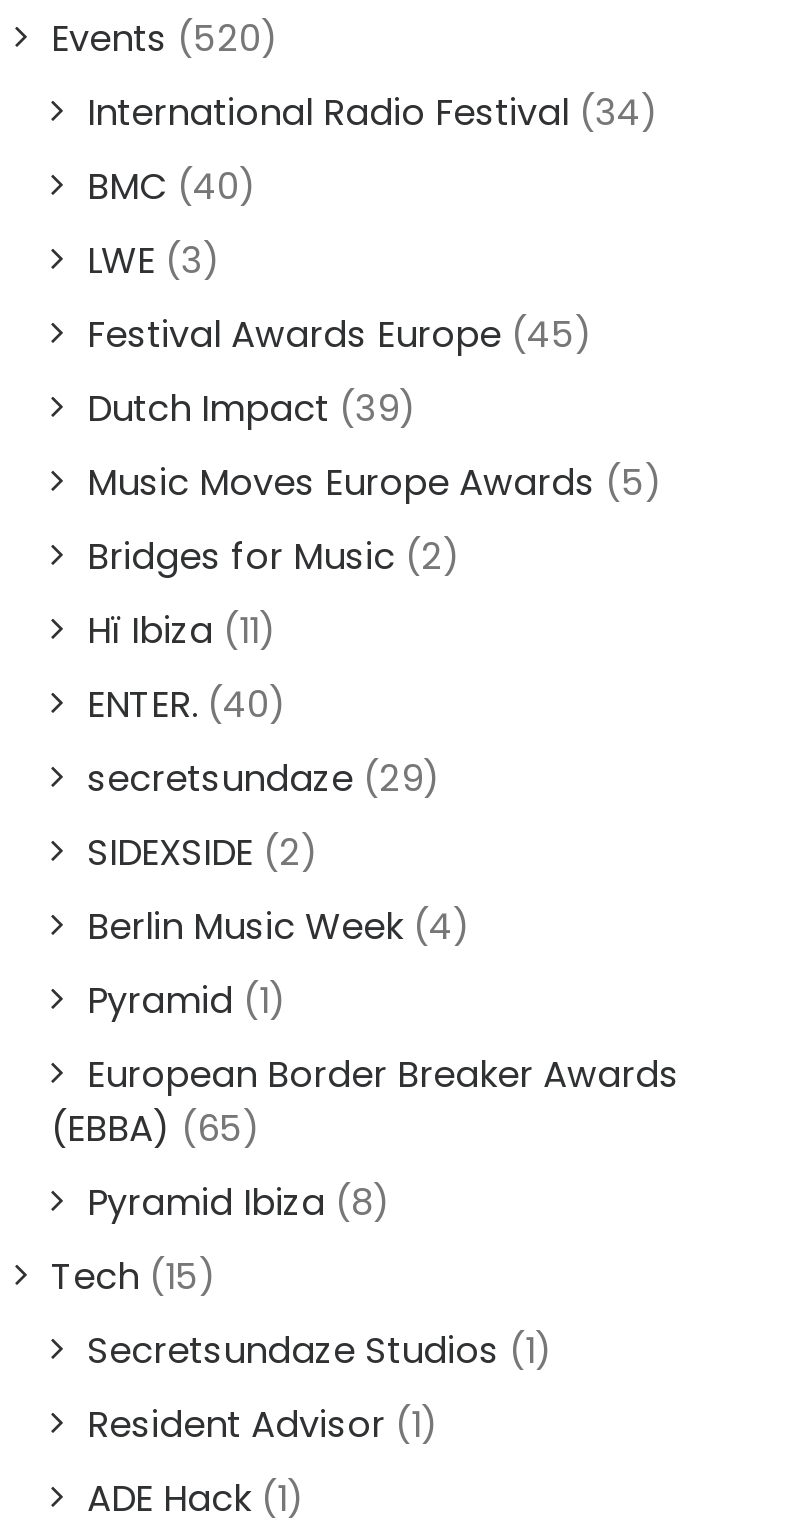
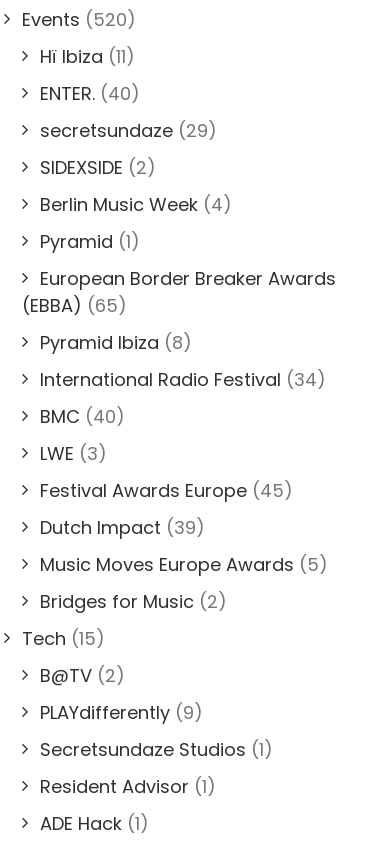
moved down: International Radio Festival (34) | BMC (40) | LWE (3) | Festival Awards Europe (45) | Dutch Impact (39) | Music Moves Europe Awards (5) | Bridges for Music (2)

moved up: Hï Ibiza (11) | ENTER. (40) | secretsundaze (29) | ... | (EBBA) (65) | Pyramid Ibiza (8)

+ B@TV (2)
+ PLAYdifferently (9)
